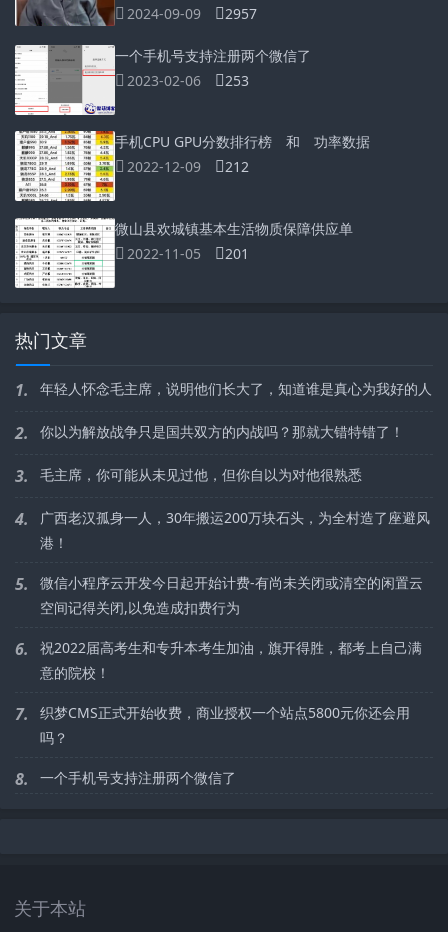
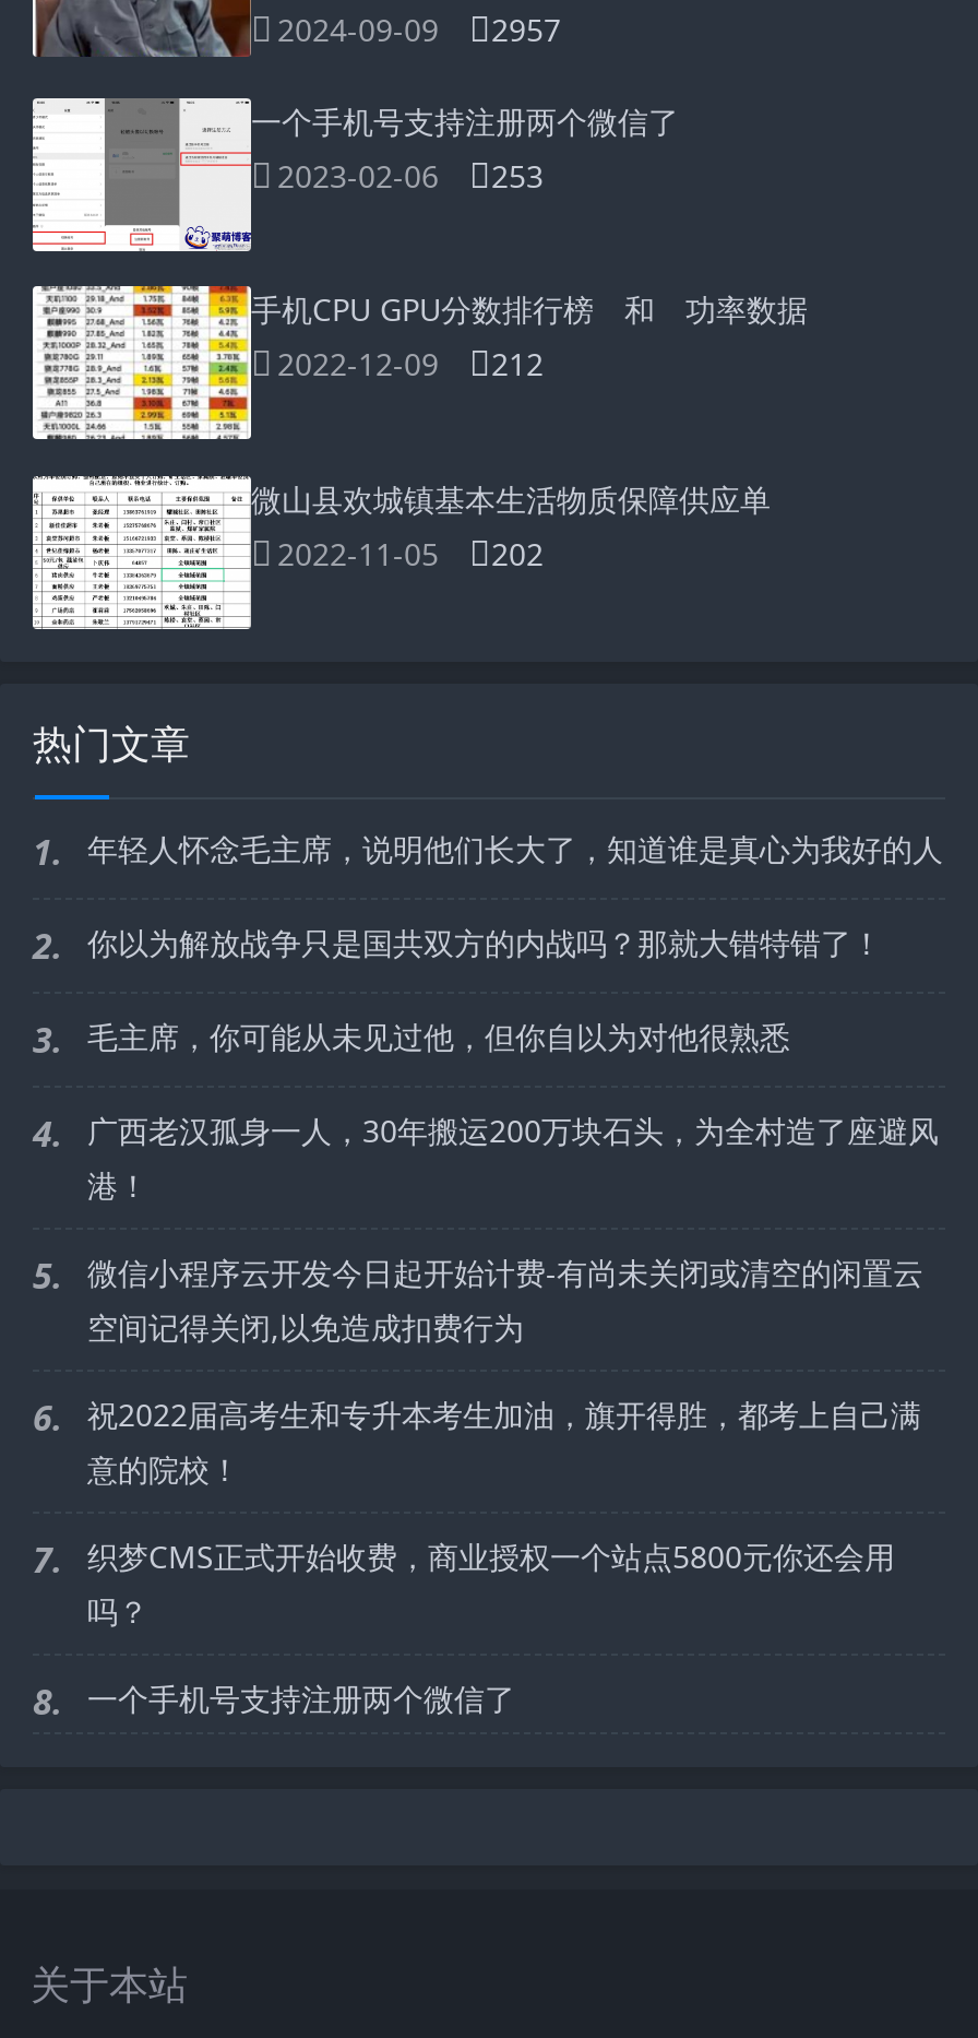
- 2022-11-05 201
+ 2022-11-05 202
